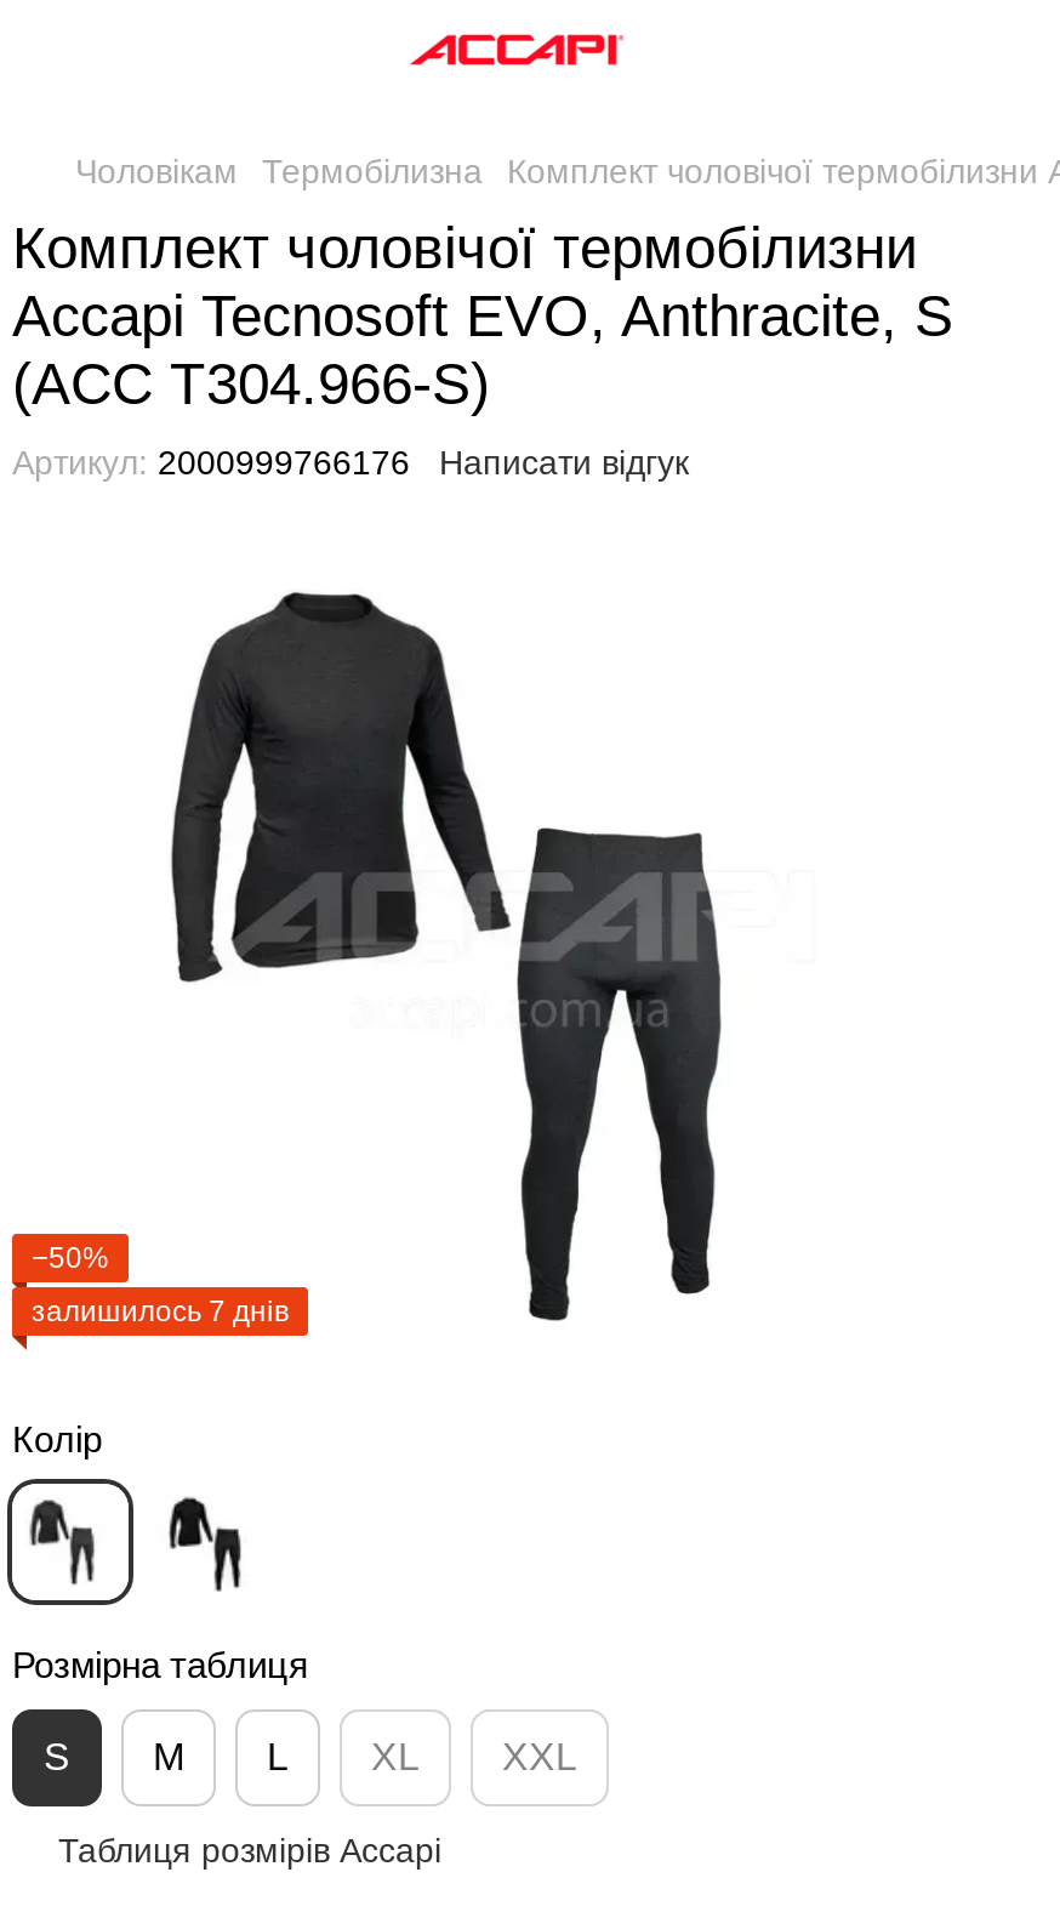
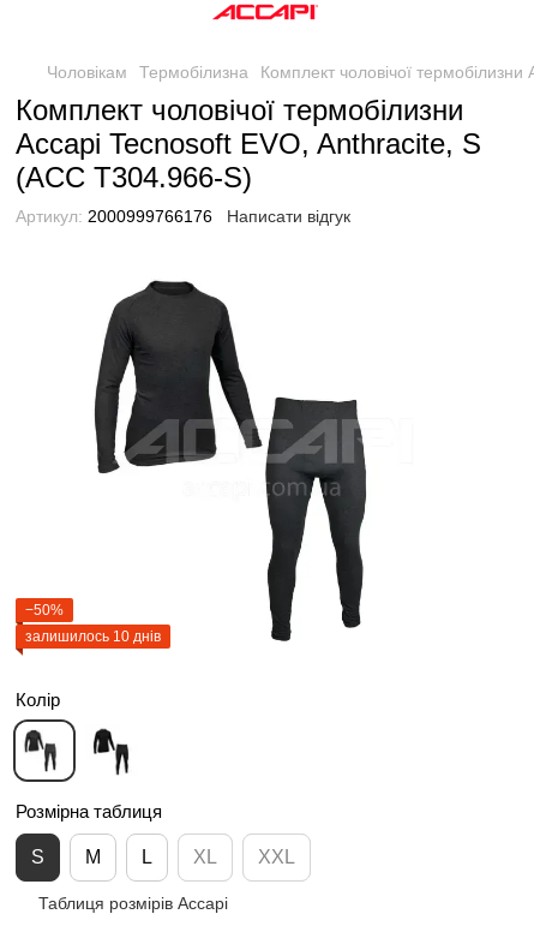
- залишилось 7 днів
+ залишилось 10 днів
